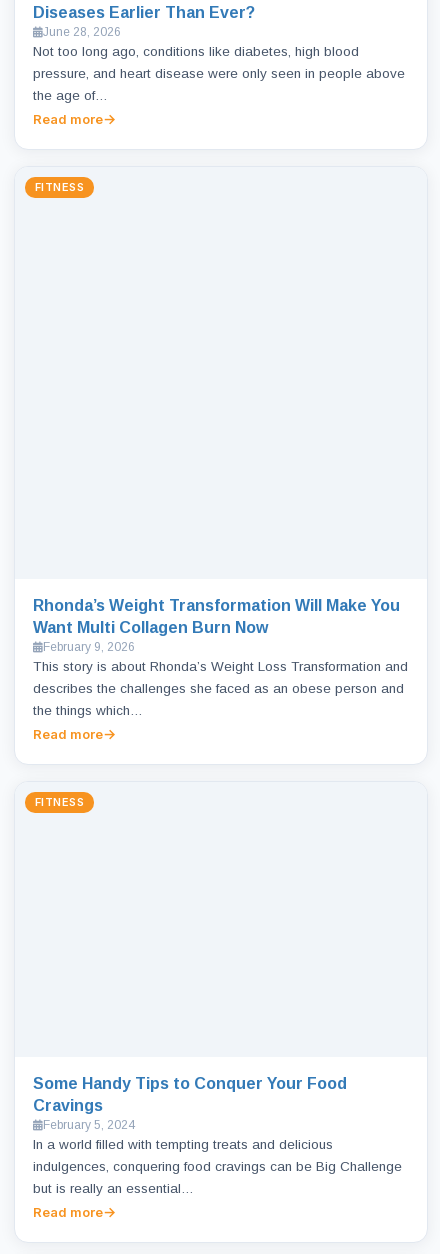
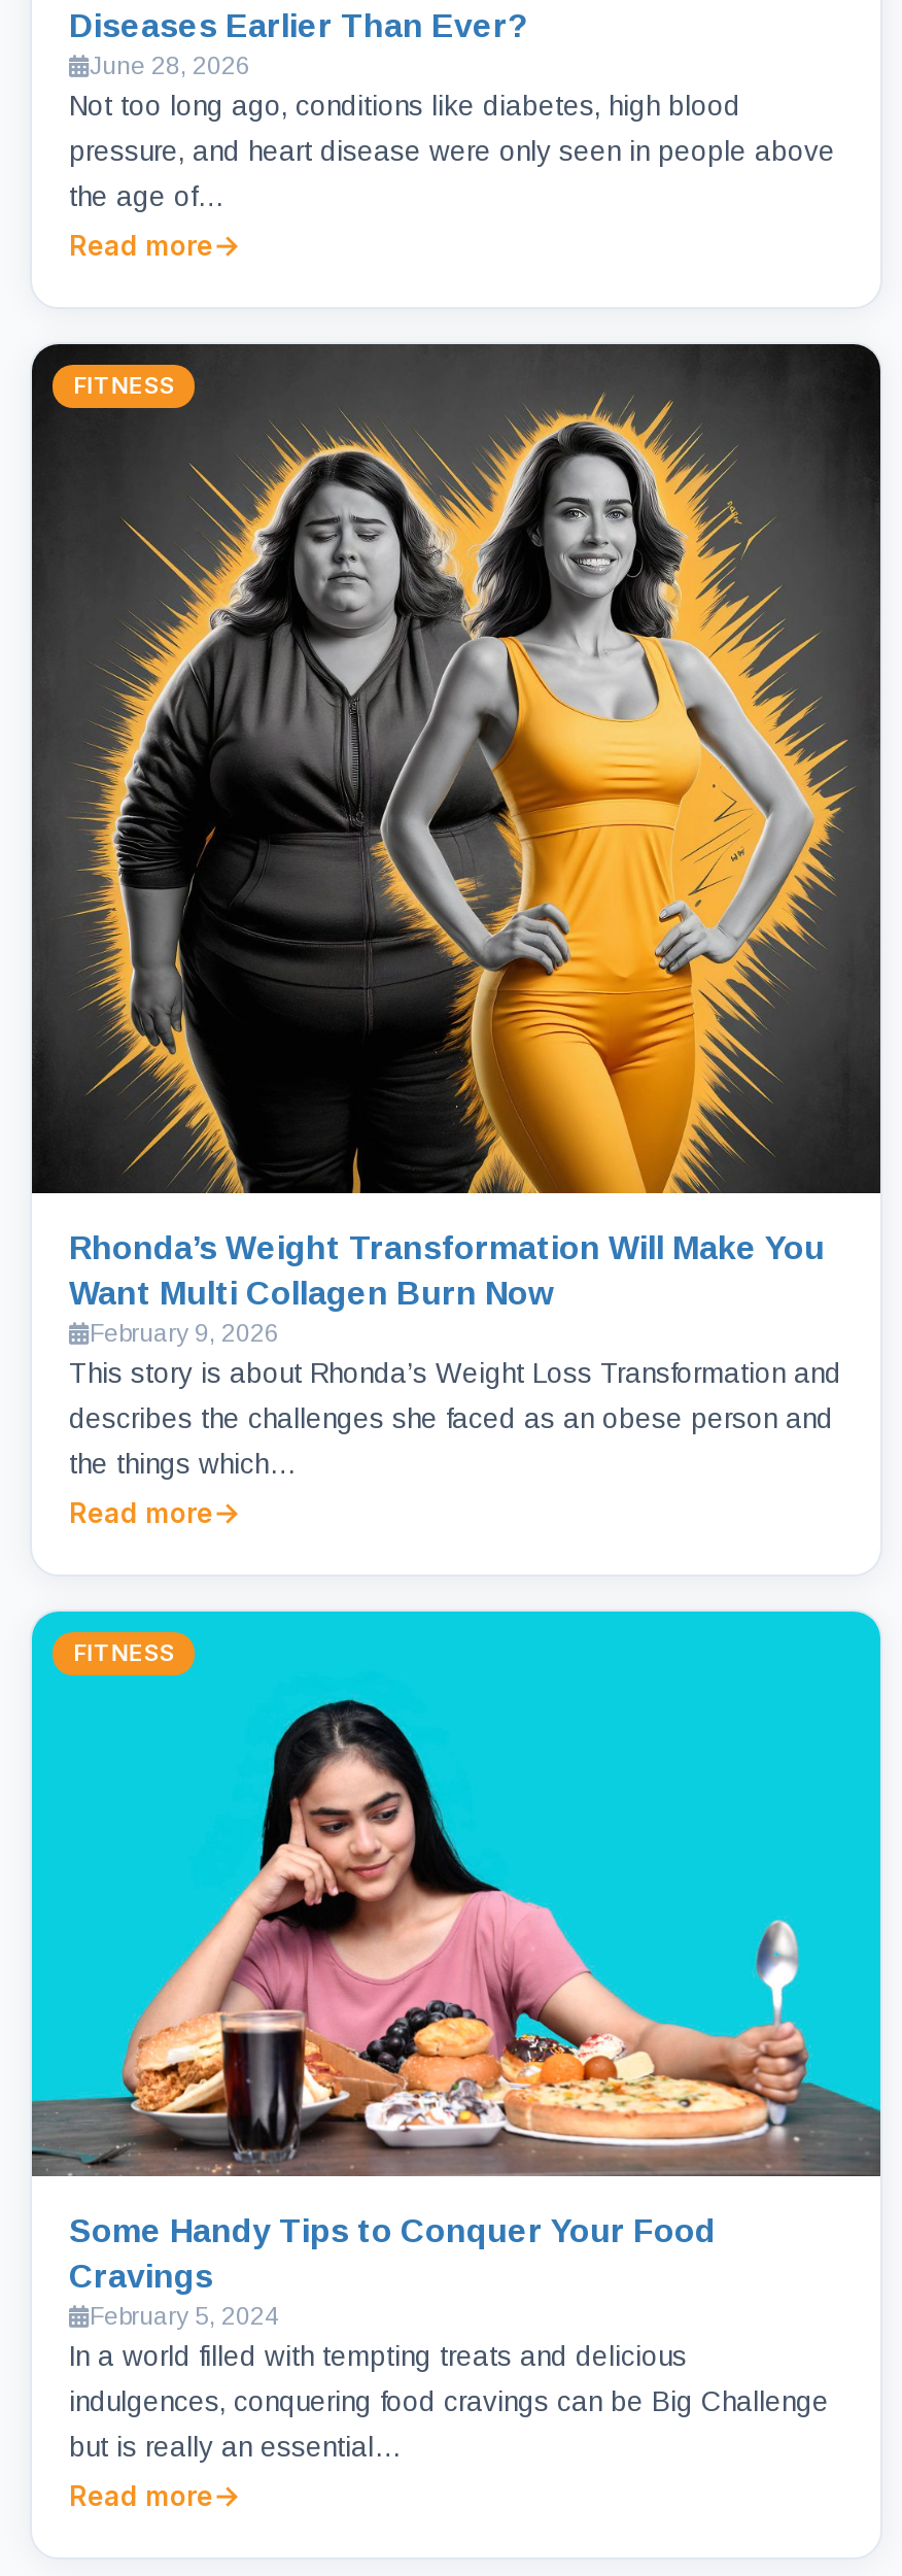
+ [image]

+ [image]
